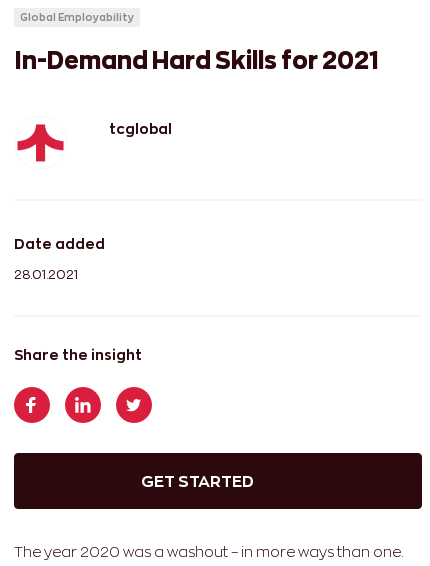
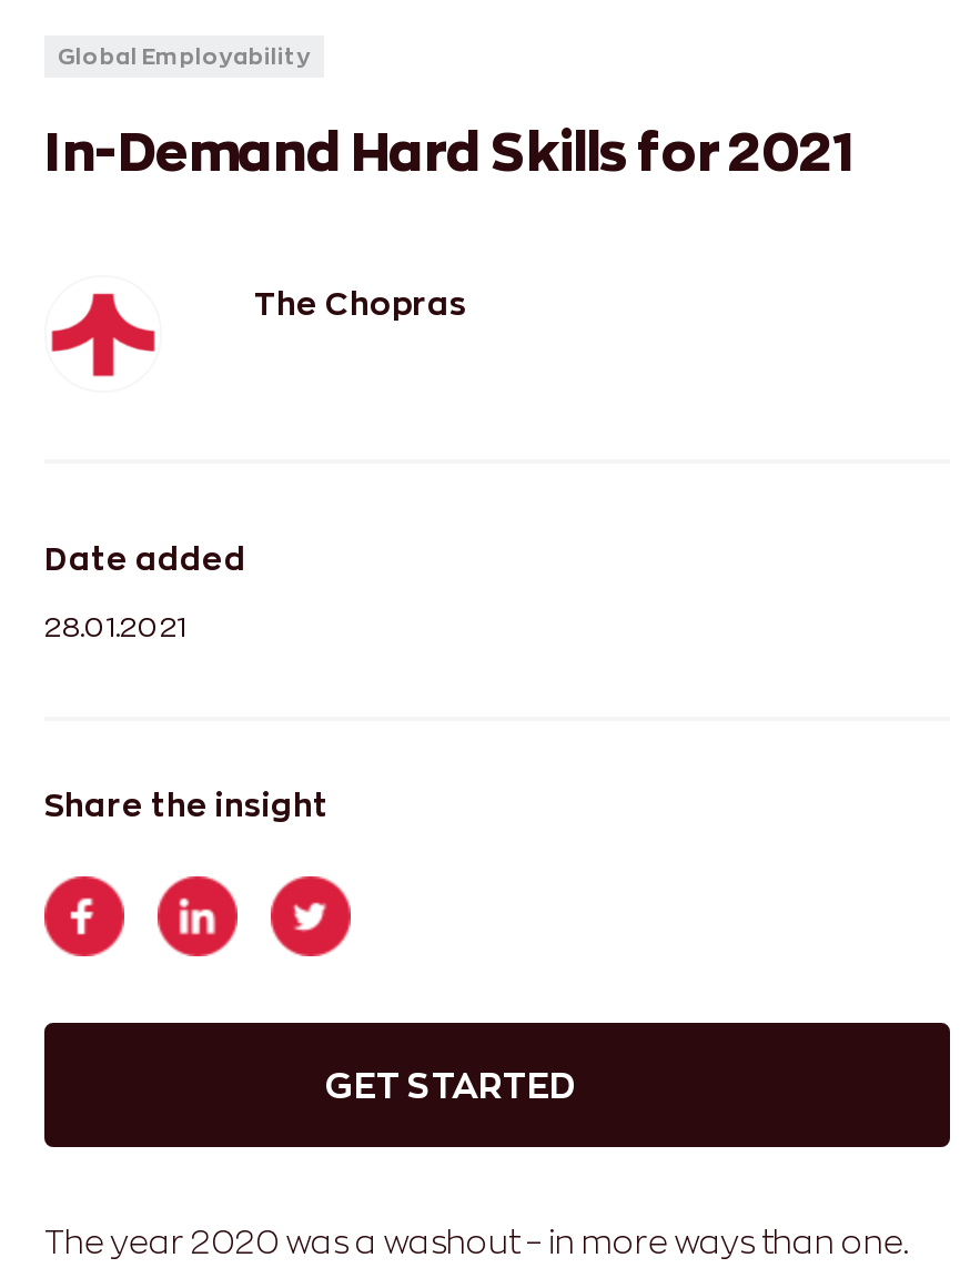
- tcglobal
+ The Chopras
